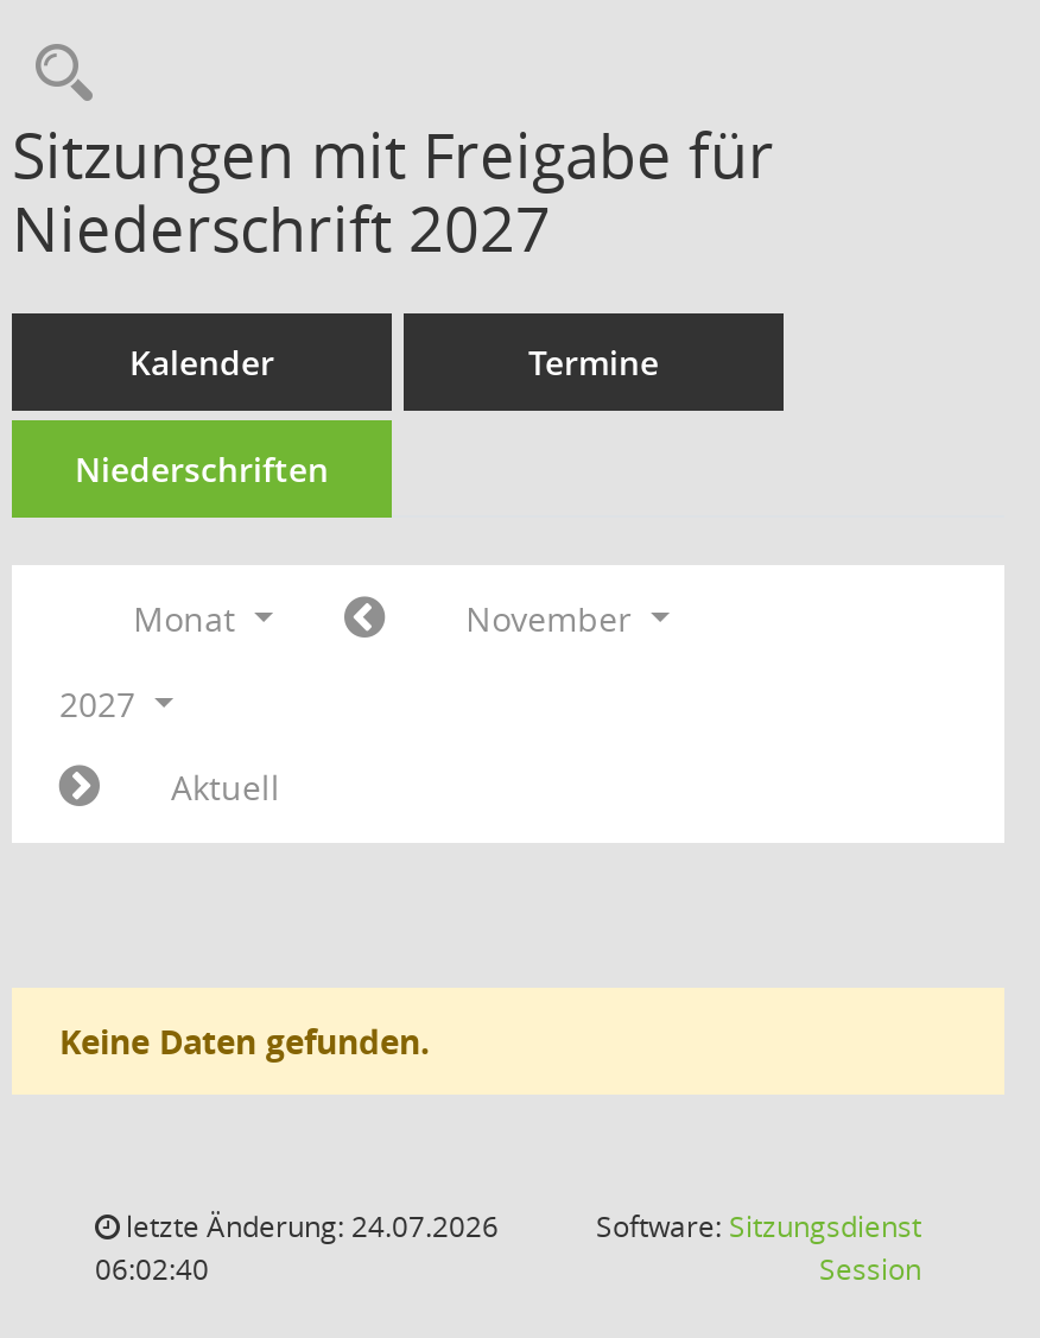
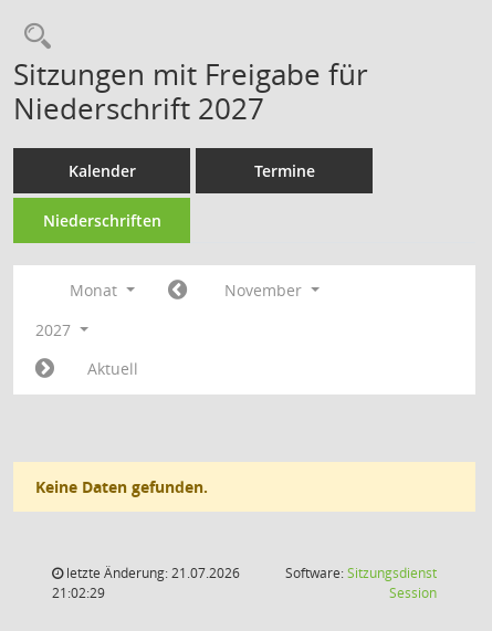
- letzte Änderung: 24.07.2026
+ letzte Änderung: 21.07.2026

- 06:02:40
+ 21:02:29
